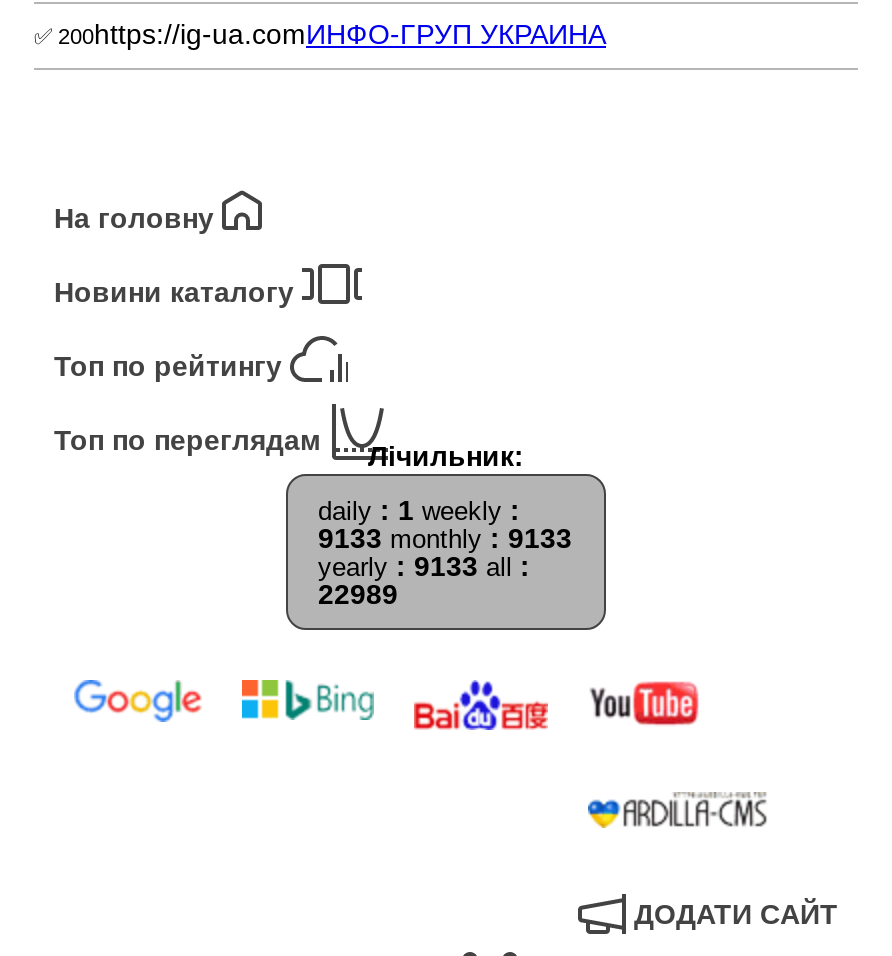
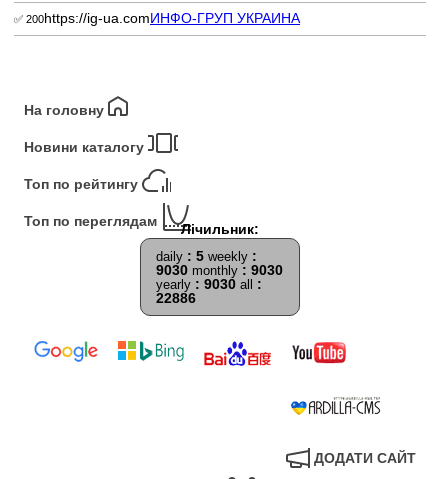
- daily: 1 weekly:
+ daily: 5 weekly:

- 9133monthly: 9133
+ 9030monthly: 9030

- yearly: 9133 all:
+ yearly: 9030 all:

- 22989
+ 22886
